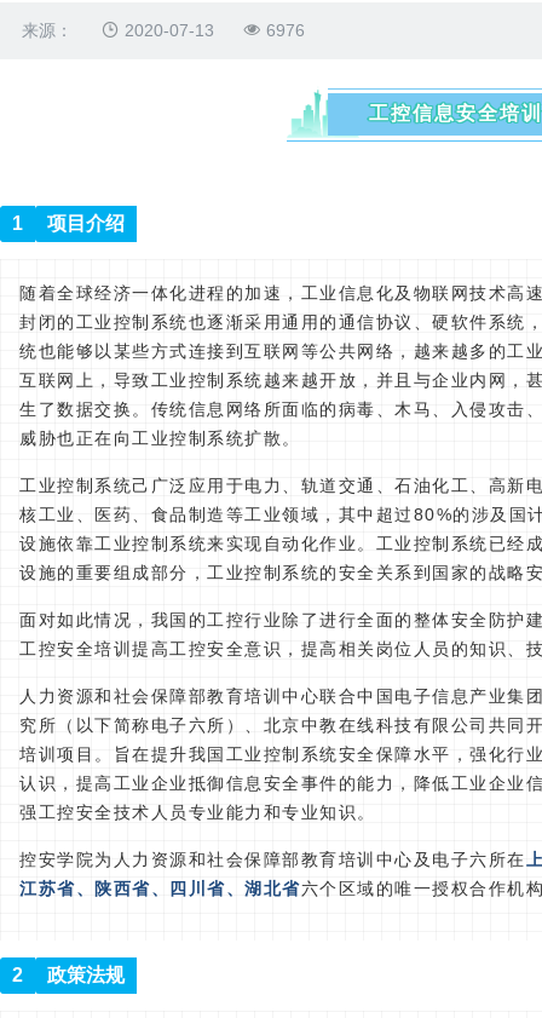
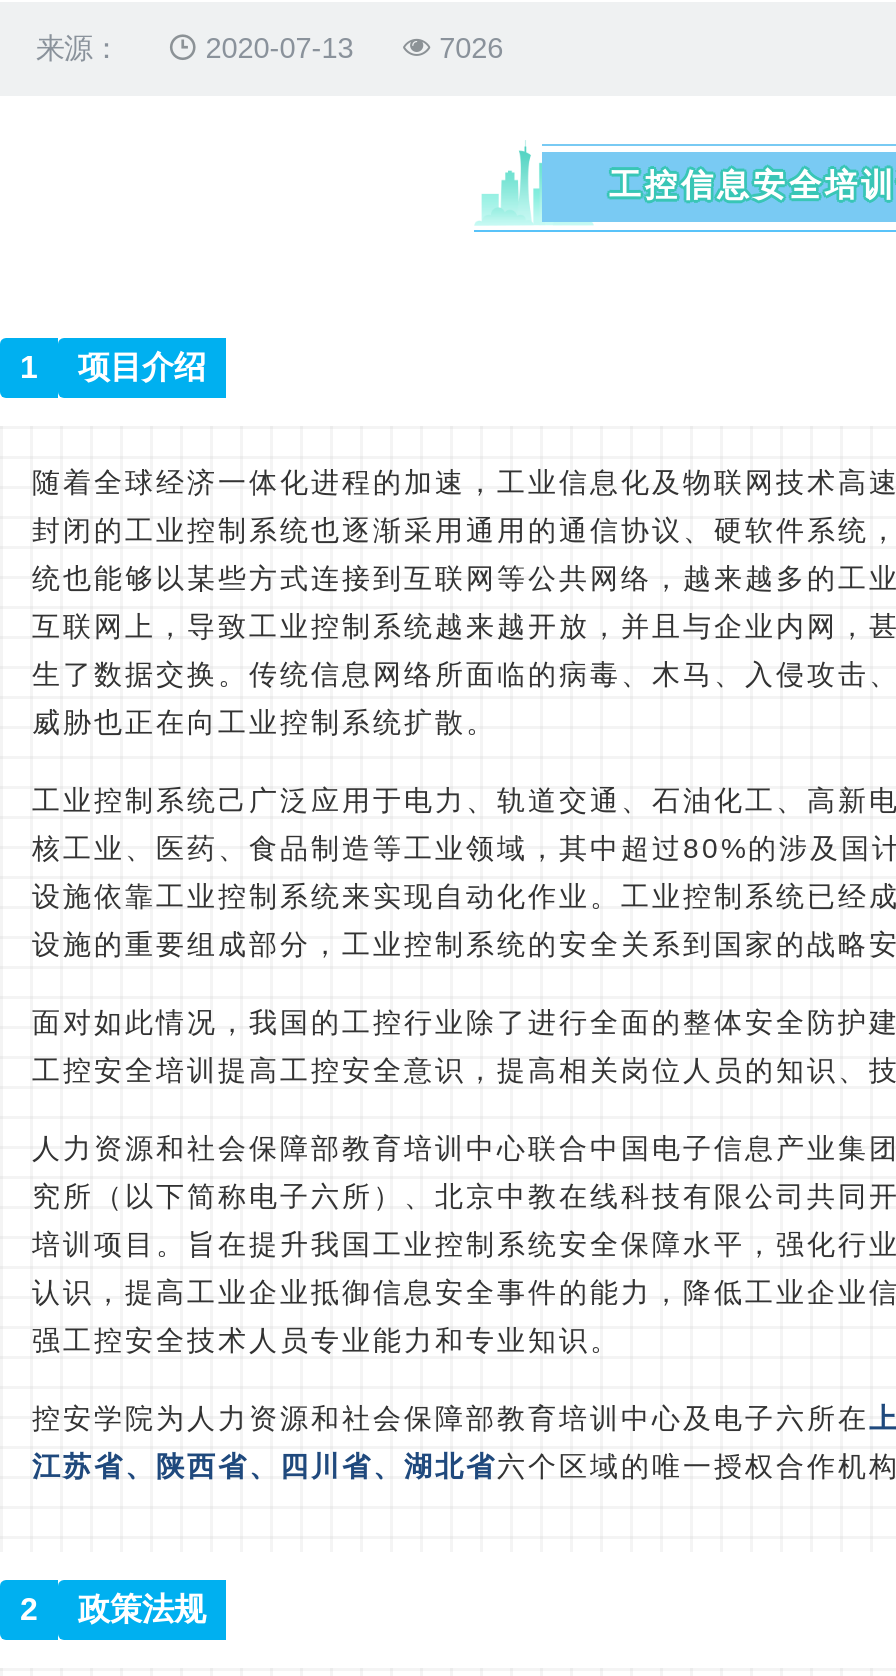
- 6976
+ 7026
